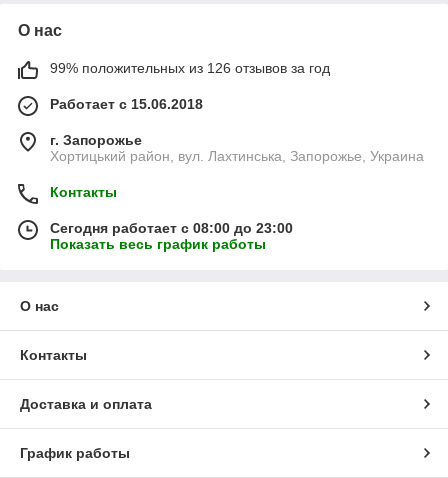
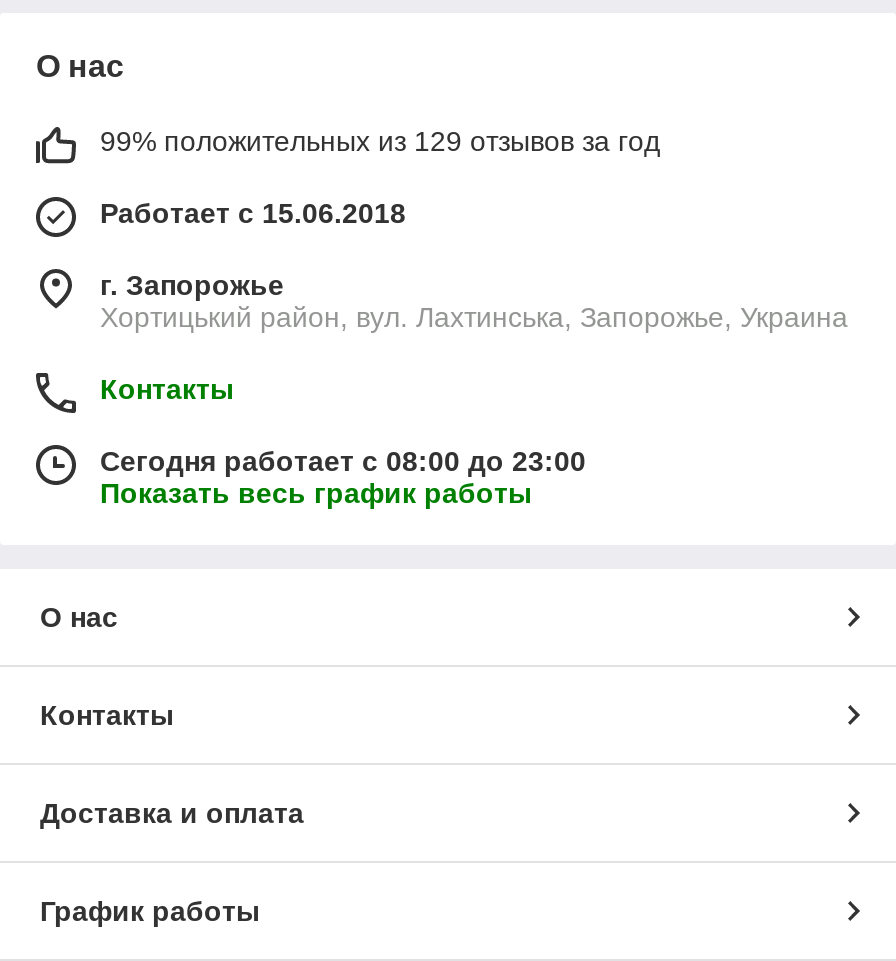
- 99% положительных из 126 отзывов за год
+ 99% положительных из 129 отзывов за год
